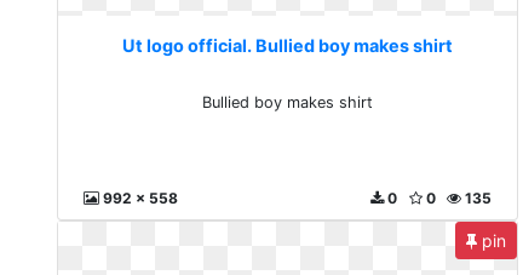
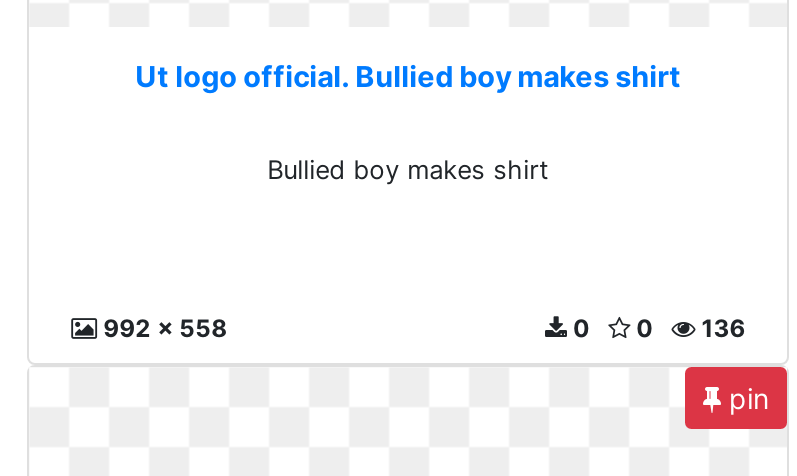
- 0 0 135
+ 0 0 136
